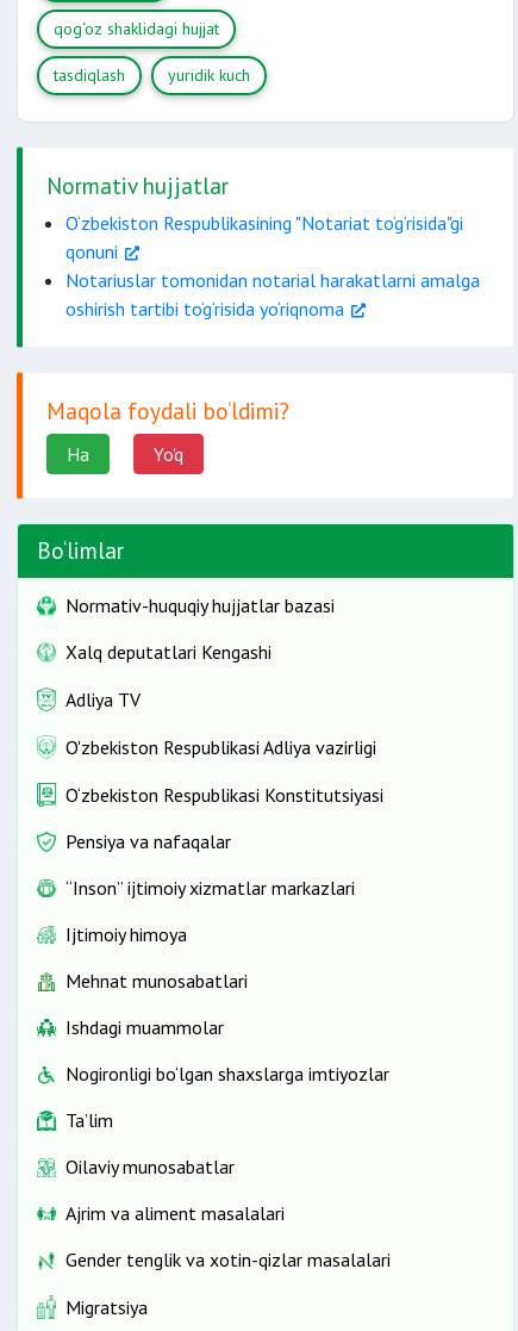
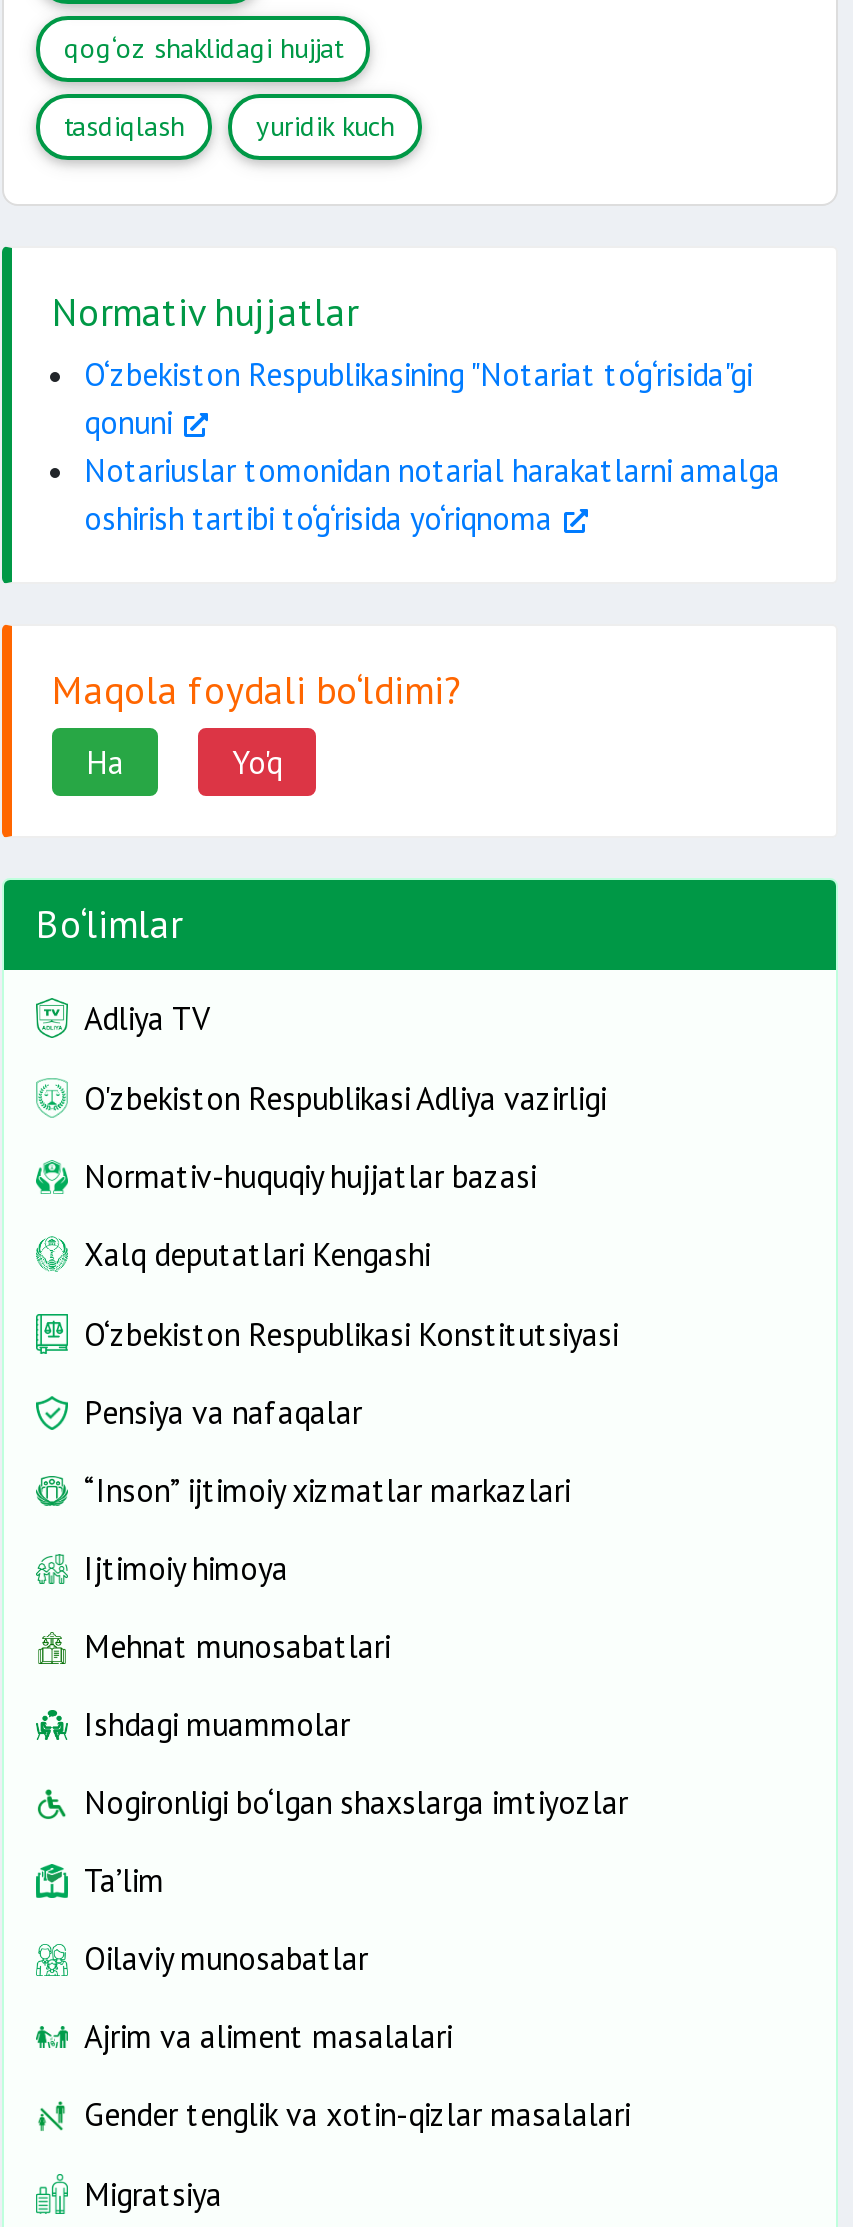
moved down: Normativ-huquqiy hujjatlar bazasi | Xalq deputatlari Kengashi

moved up: Adliya TV | O'zbekiston Respublikasi Adliya vazirligi
